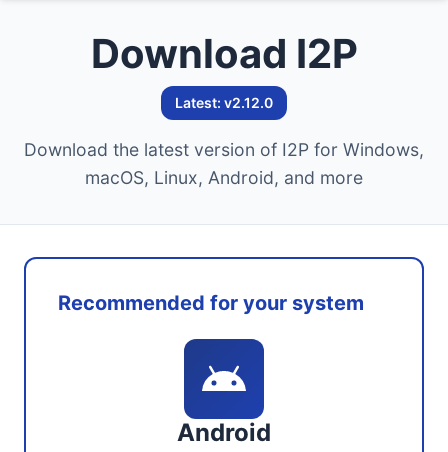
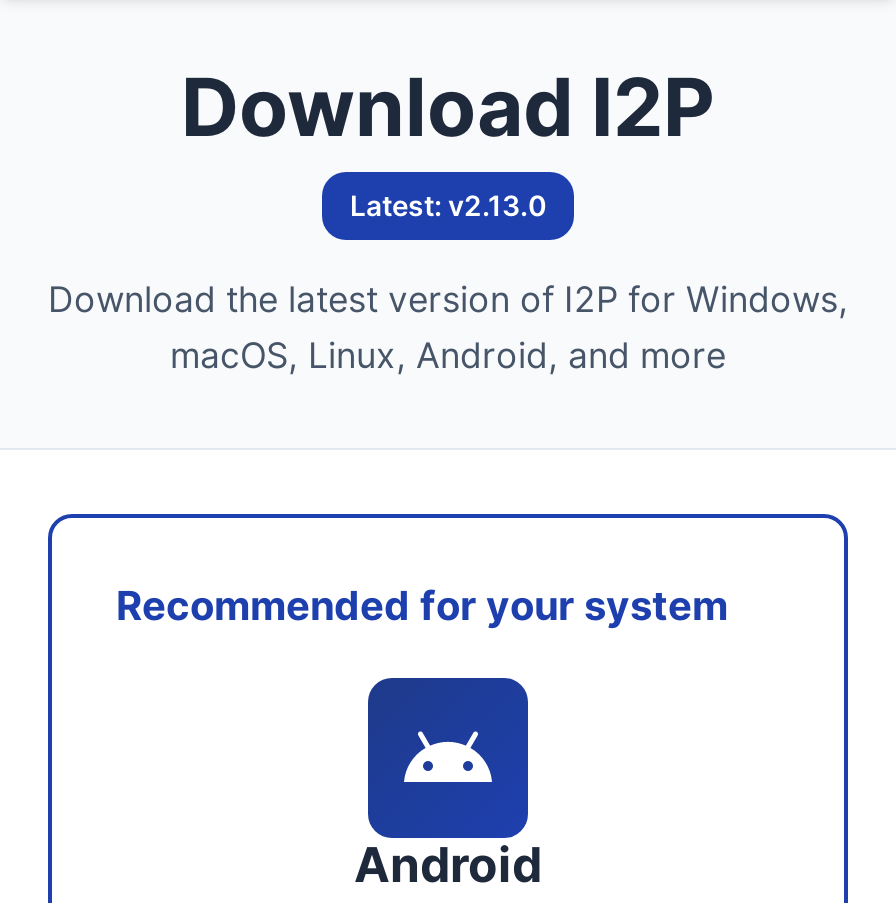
- Latest: v2.12.0
+ Latest: v2.13.0
